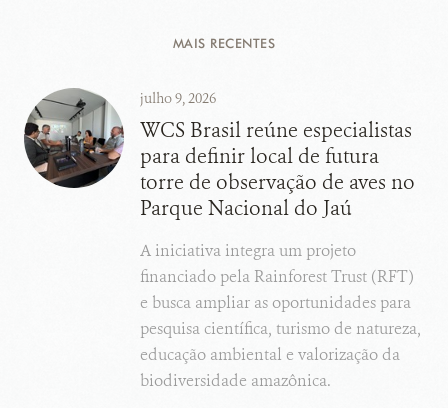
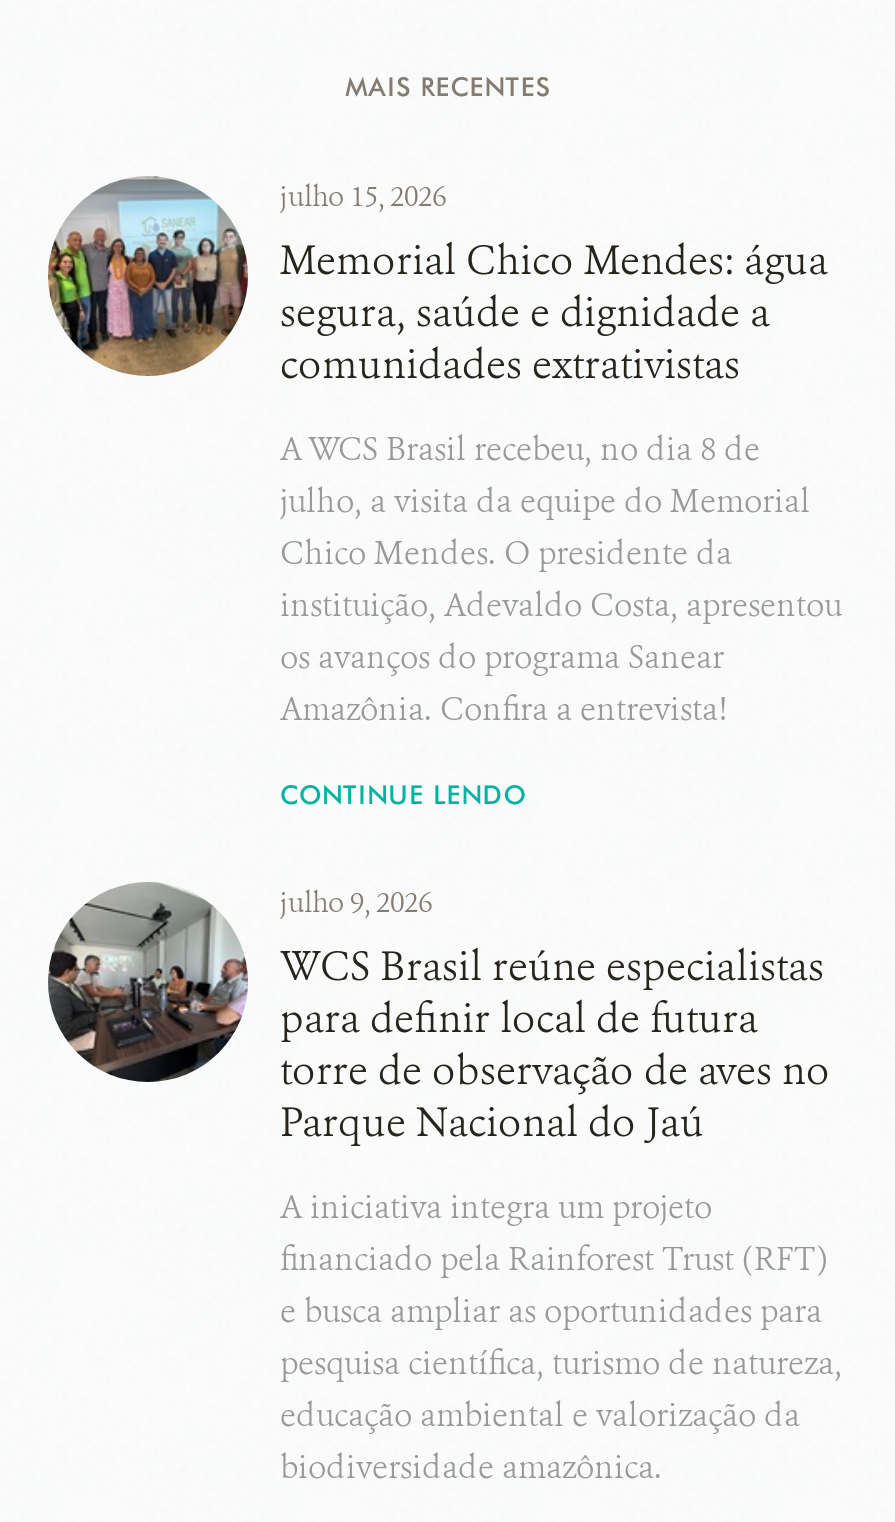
+ [image]
+ julho 15, 2026
+ Memorial Chico Mendes: água
+ segura, saúde e dignidade a
+ comunidades extrativistas
+ A WCS Brasil recebeu, no dia 8 de
+ julho, a visita da equipe do Memorial
+ Chico Mendes. O presidente da
+ instituição, Adevaldo Costa, apresentou
+ os avanços do programa Sanear
+ Amazônia. Confira a entrevista!
+ CONTINUE LENDO
